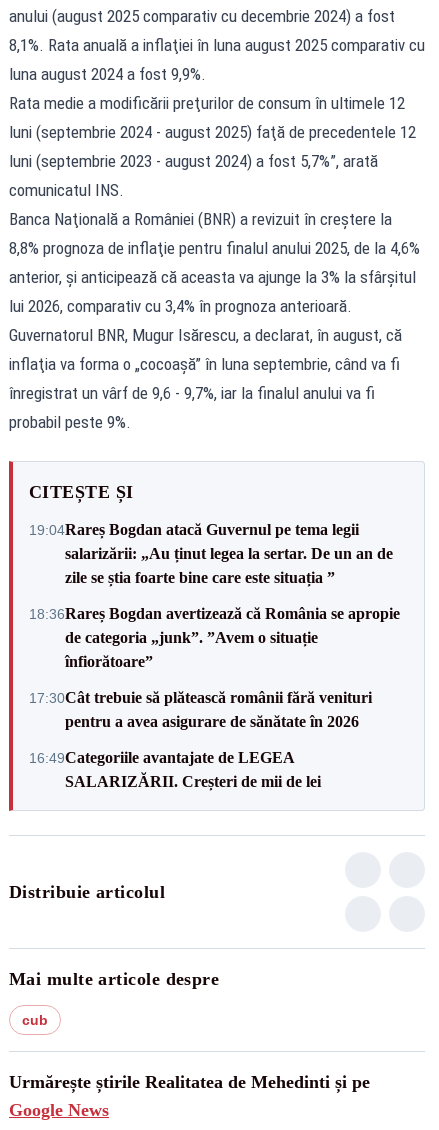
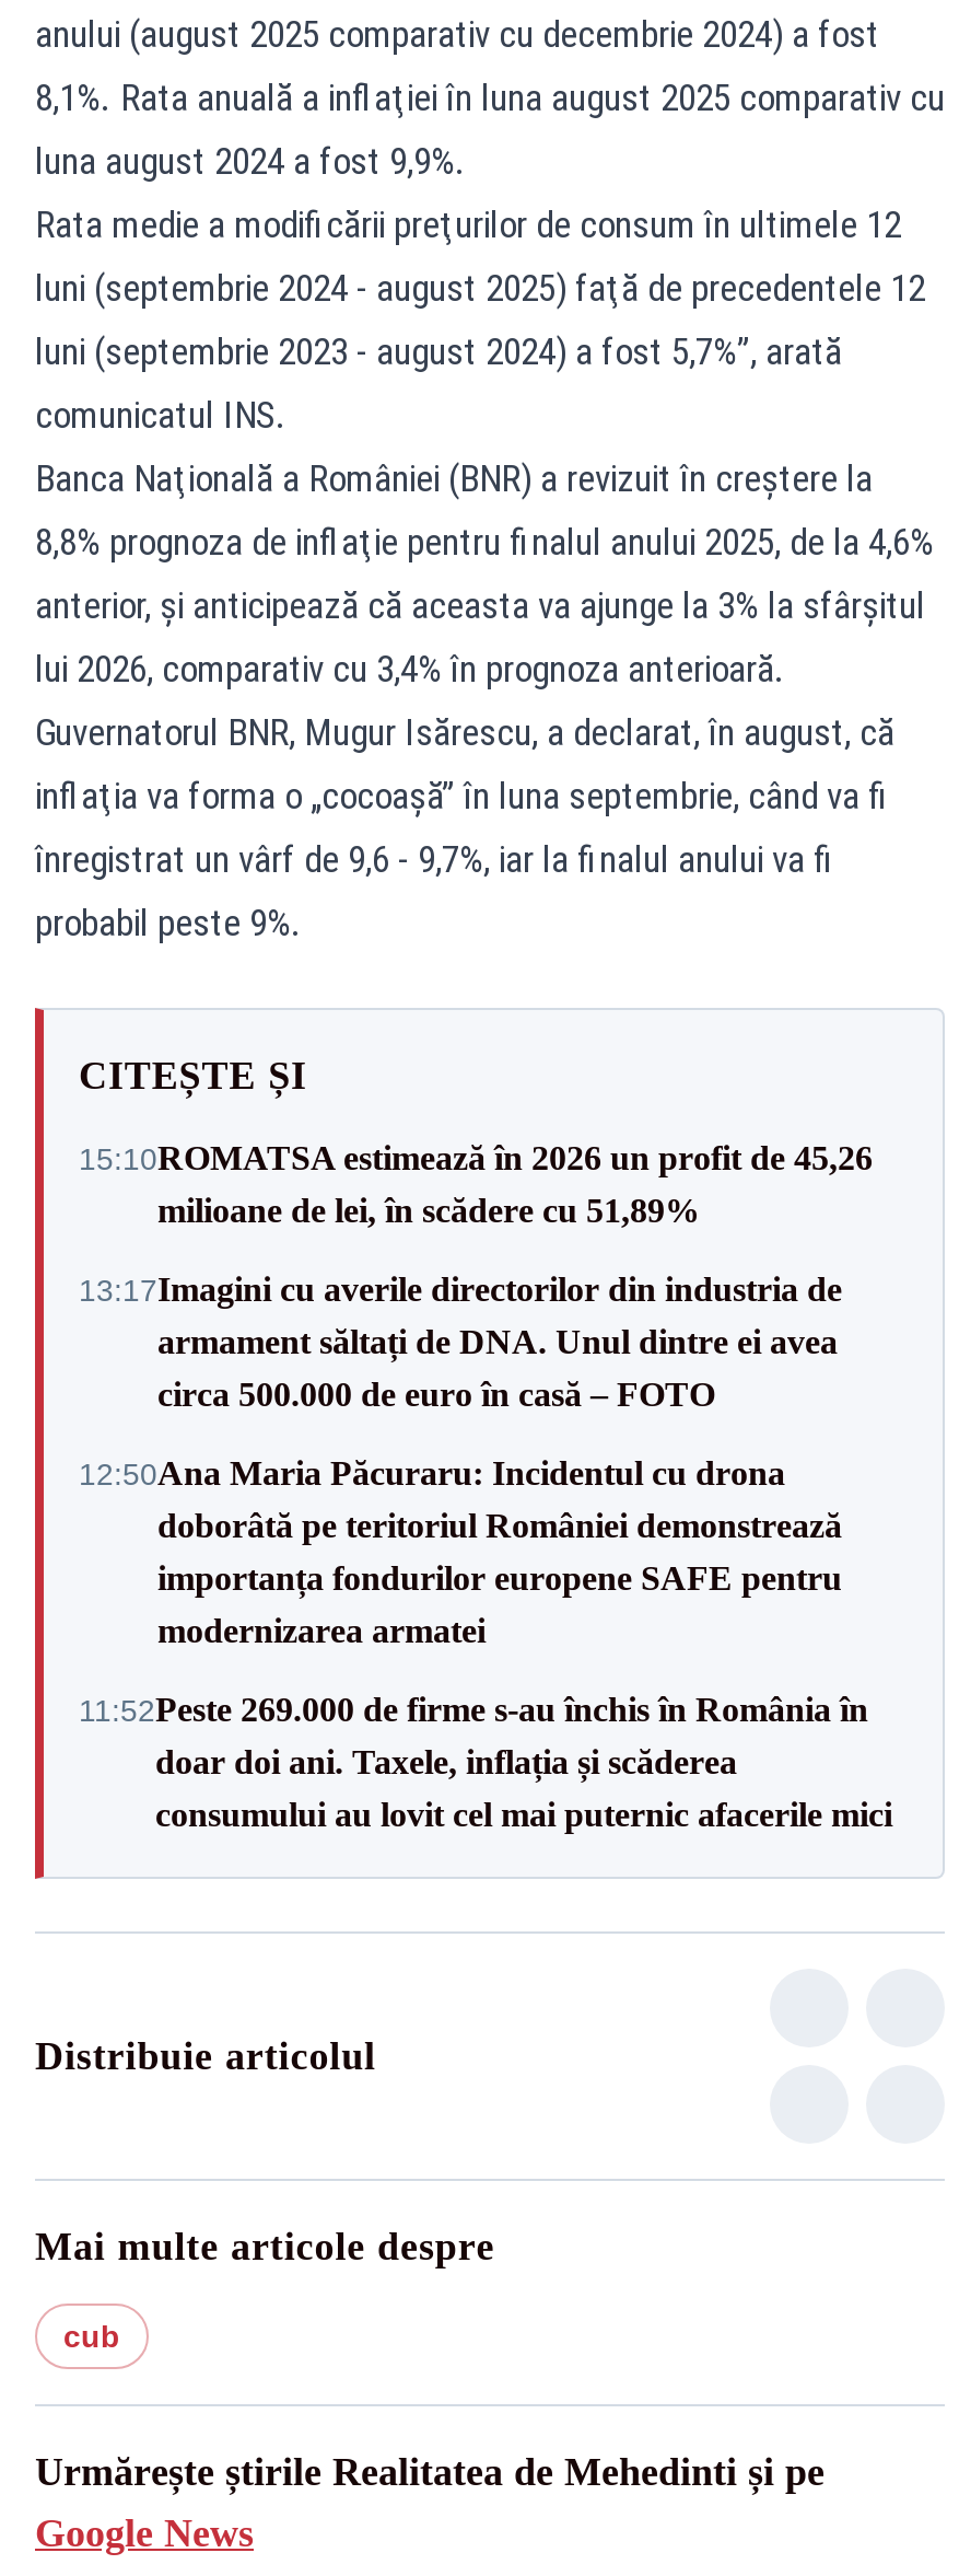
- 19:04Rareș Bogdan atacă Guvernul pe tema legii
- salarizării: „Au ținut legea la sertar. De un an de
- zile se știa foarte bine care este situația ”
+ 15:10ROMATSA estimează în 2026 un profit de 45,26
+ milioane de lei, în scădere cu 51,89%

- 18:36Rareș Bogdan avertizează că România se apropie
- de categoria „junk”. ”Avem o situație
- înfiorătoare”
+ 13:17Imagini cu averile directorilor din industria de
+ armament săltați de DNA. Unul dintre ei avea
+ circa 500.000 de euro în casă – FOTO

- 17:30Cât trebuie să plătească românii fără venituri
- pentru a avea asigurare de sănătate în 2026
+ 12:50Ana Maria Păcuraru: Incidentul cu drona
+ doborâtă pe teritoriul României demonstrează
+ importanța fondurilor europene SAFE pentru
+ modernizarea armatei

- 16:49Categoriile avantajate de LEGEA
- SALARIZĂRII. Creșteri de mii de lei
+ 11:52Peste 269.000 de firme s-au închis în România în
+ doar doi ani. Taxele, inflația și scăderea
+ consumului au lovit cel mai puternic afacerile mici
